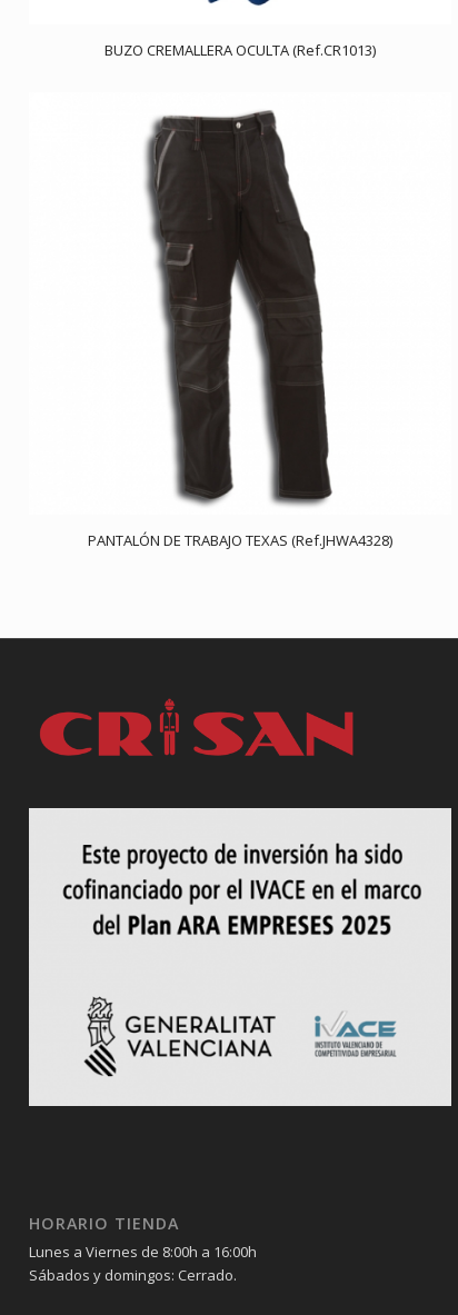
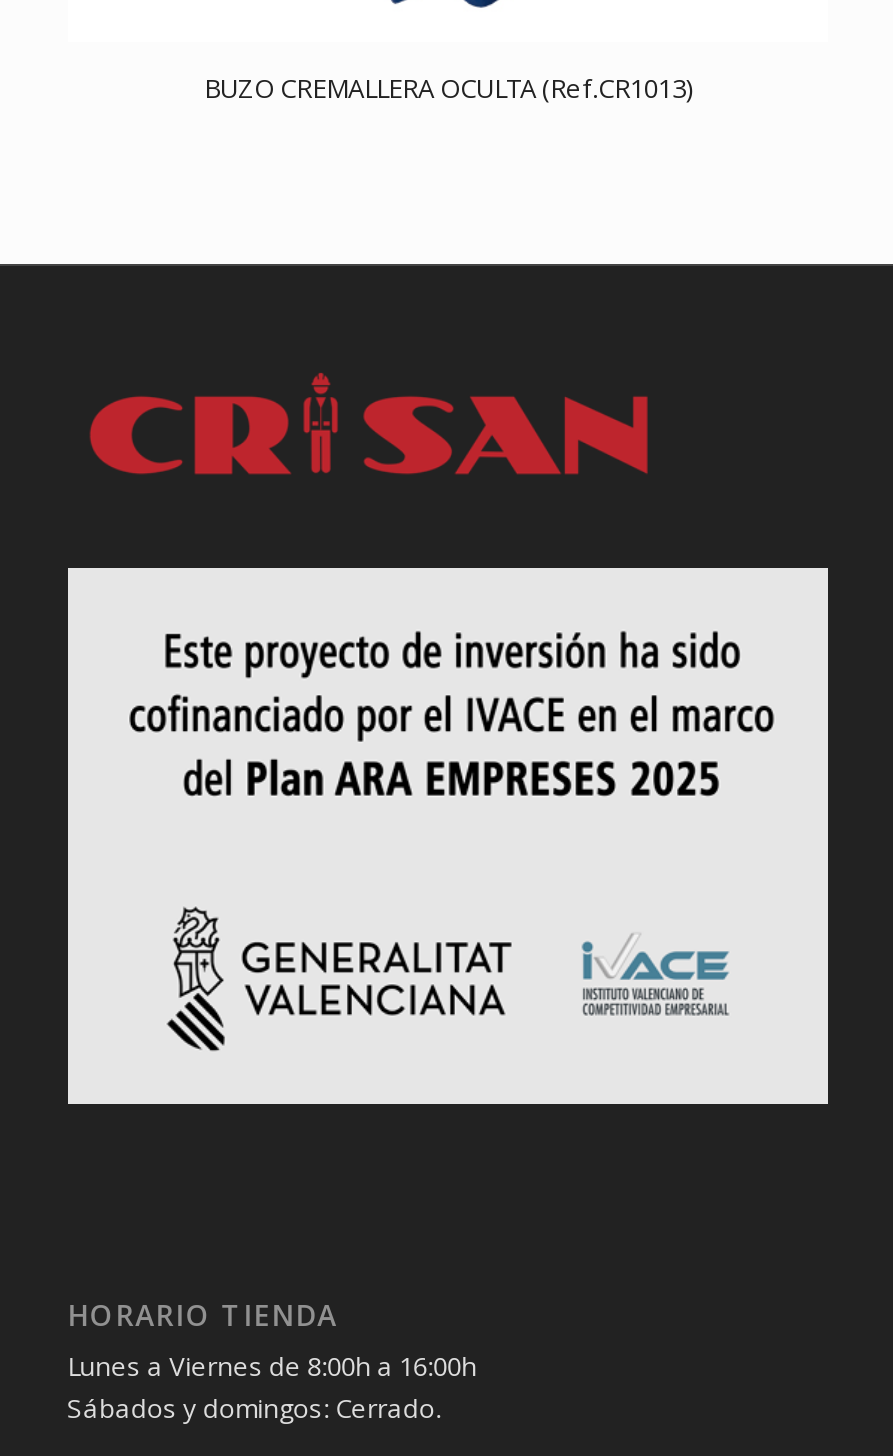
- [image]
- PANTALÓN DE TRABAJO TEXAS (Ref.JHWA4328)
